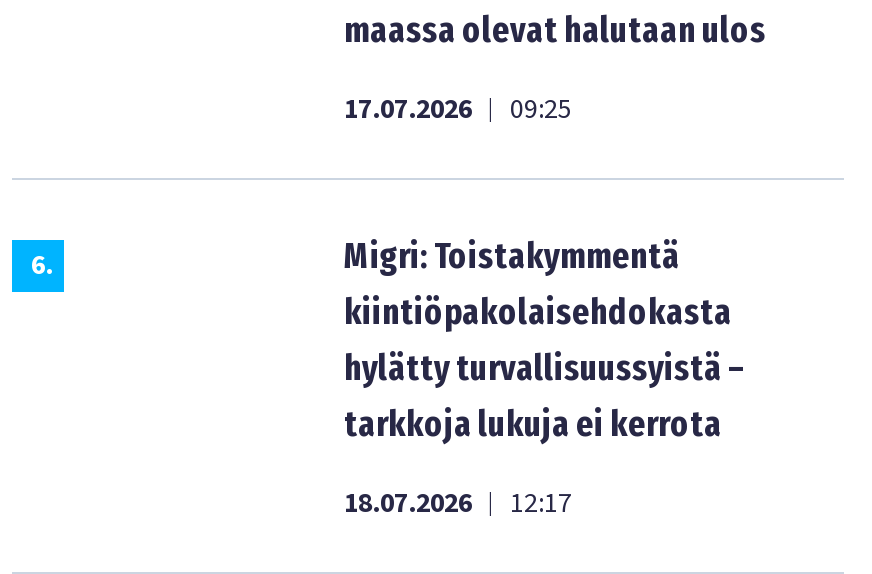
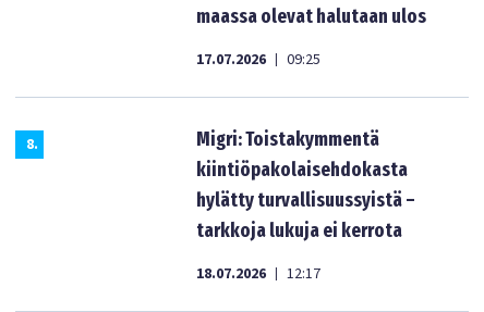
- 6.
+ 8.
